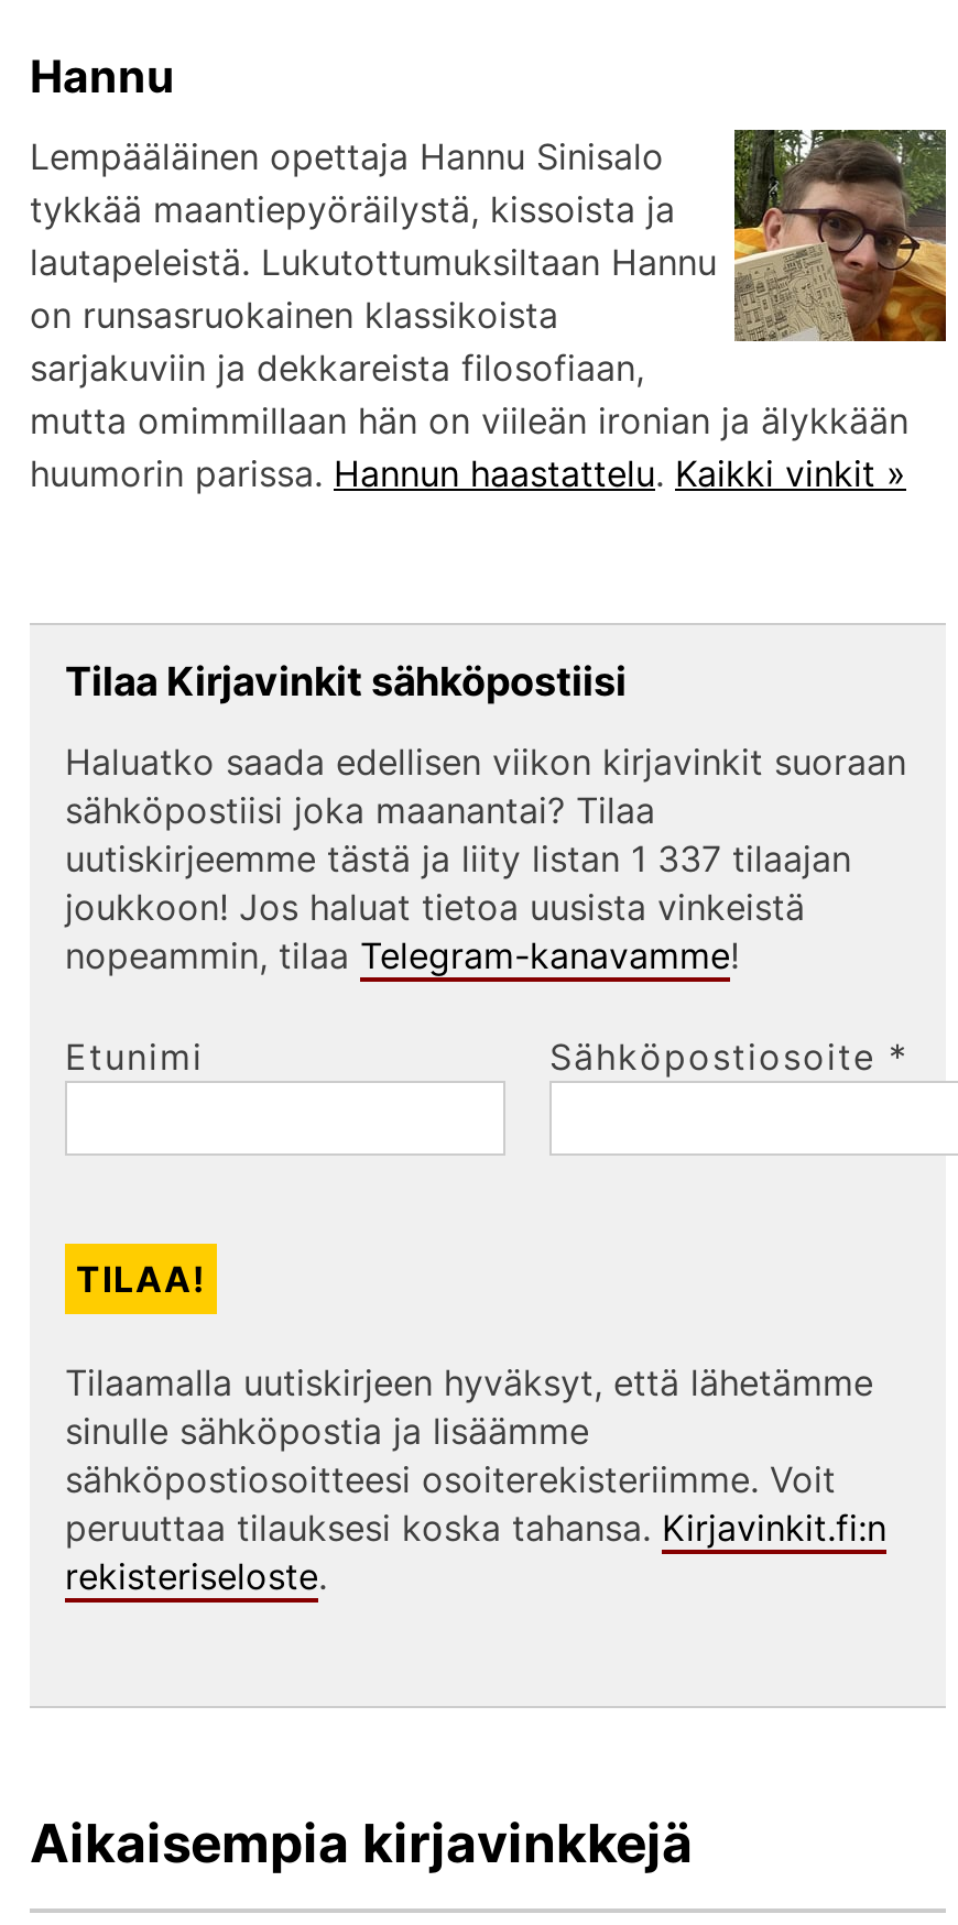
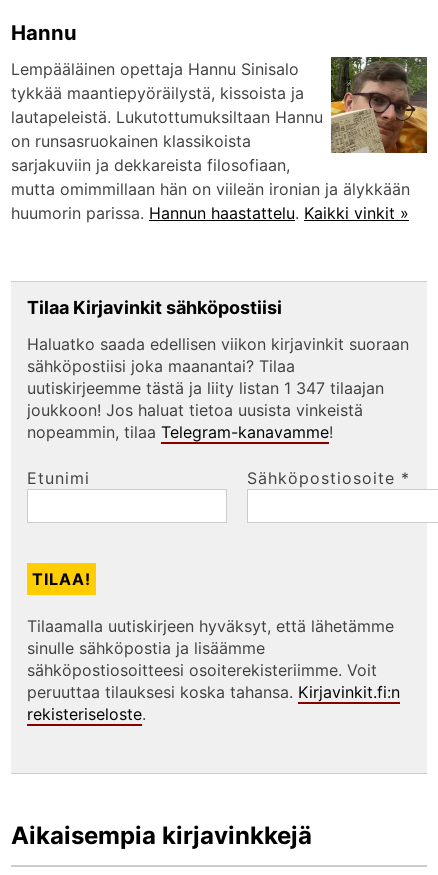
- uutiskirjeemme tästä ja liity listan 1 337 tilaajan
+ uutiskirjeemme tästä ja liity listan 1 347 tilaajan
